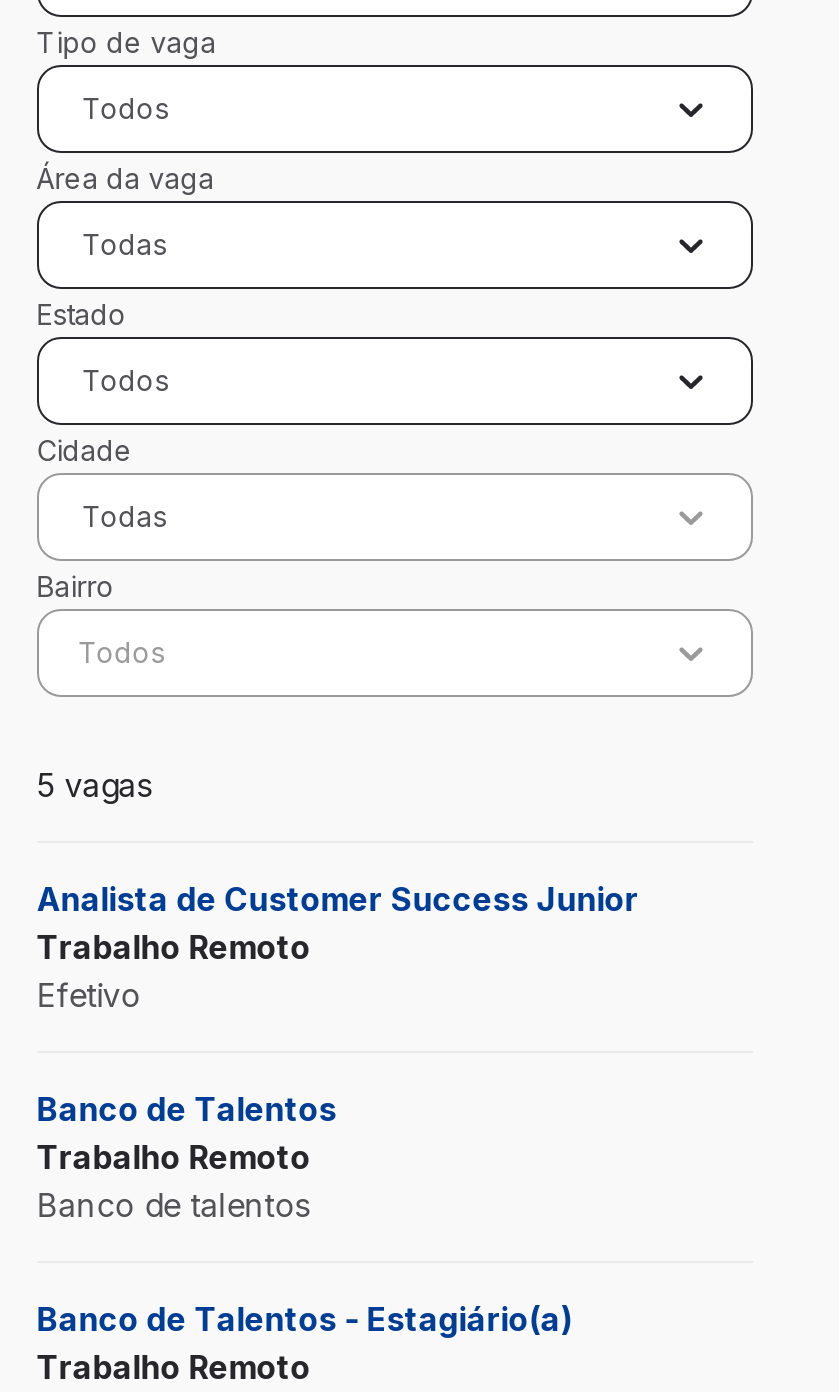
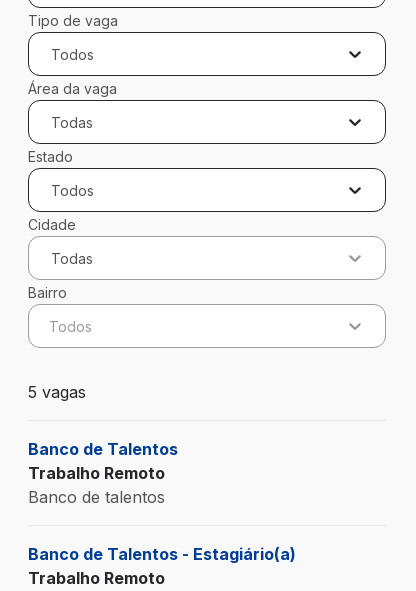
- Analista de Customer Success Junior
- Trabalho Remoto
- Efetivo
